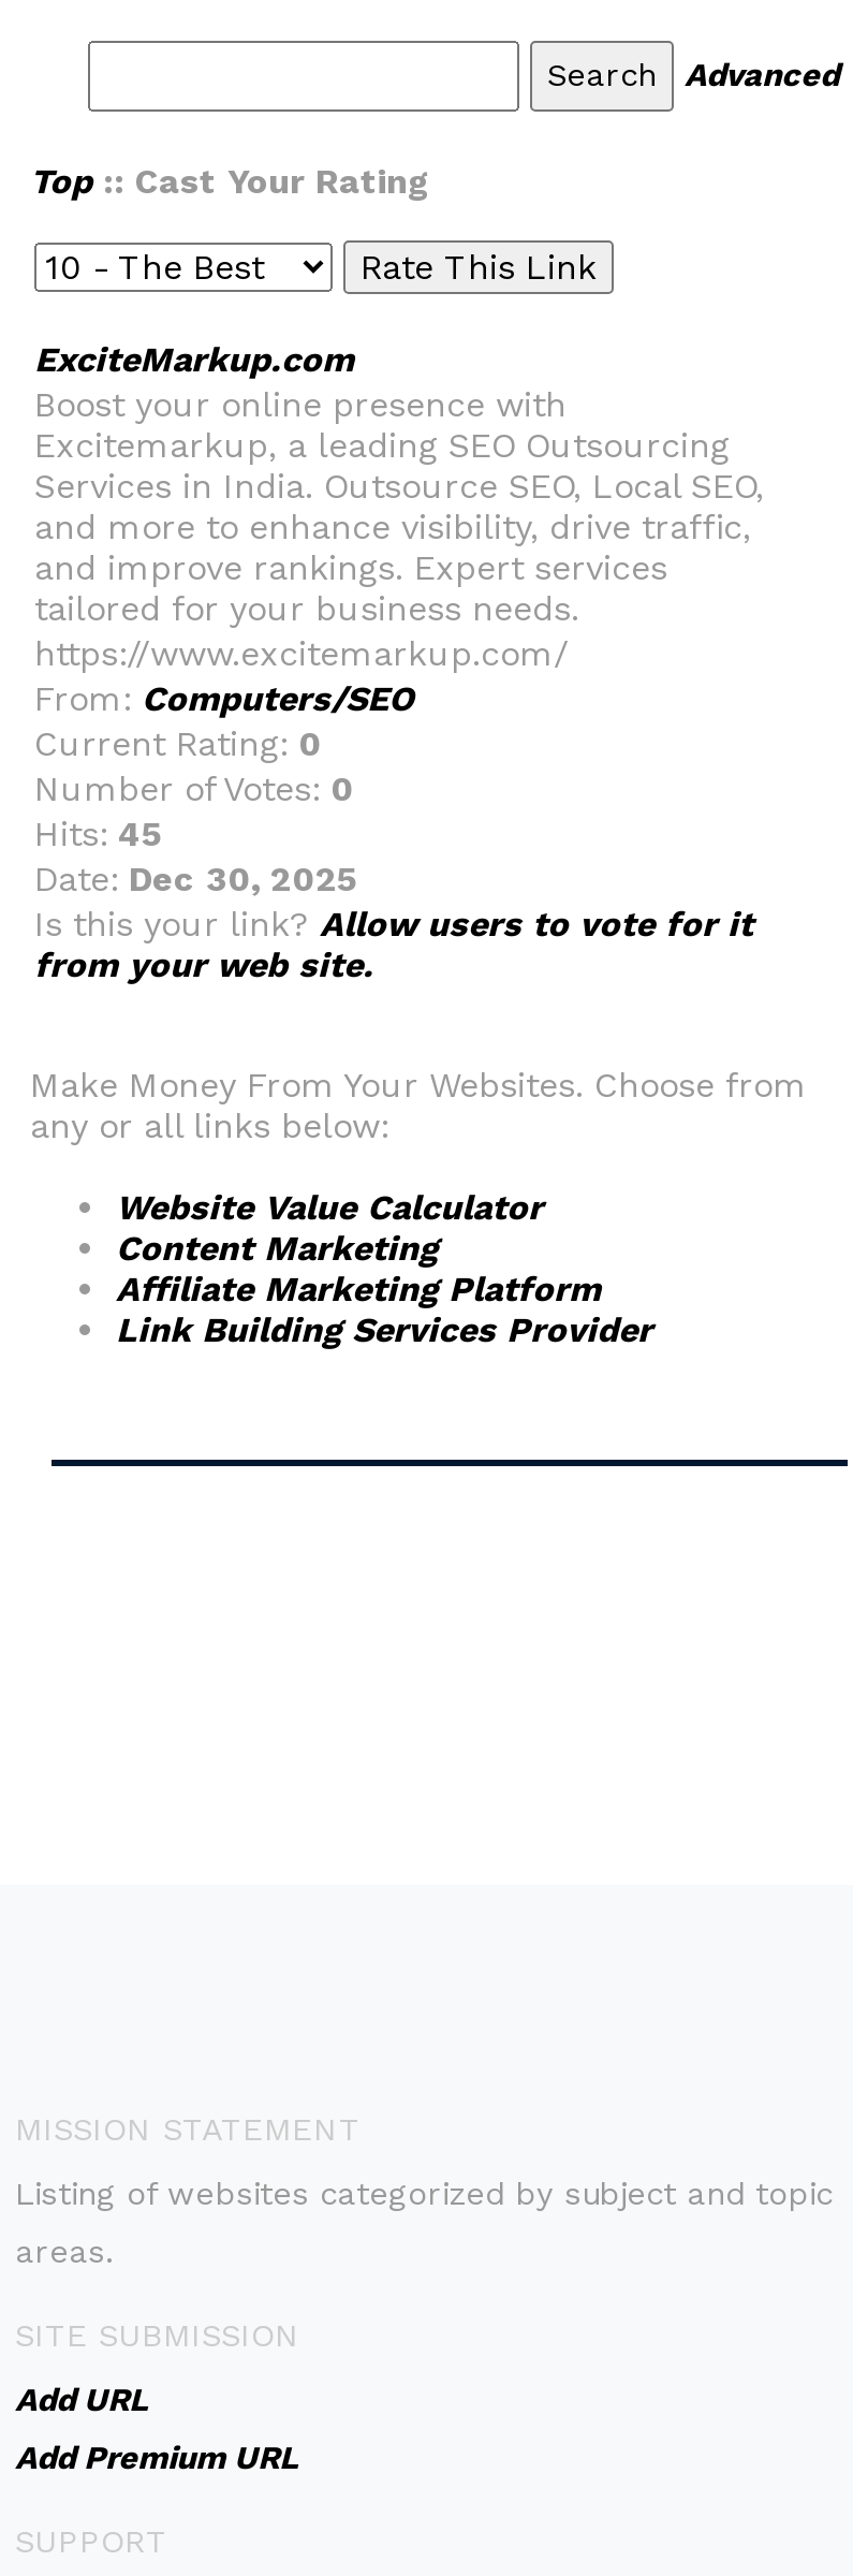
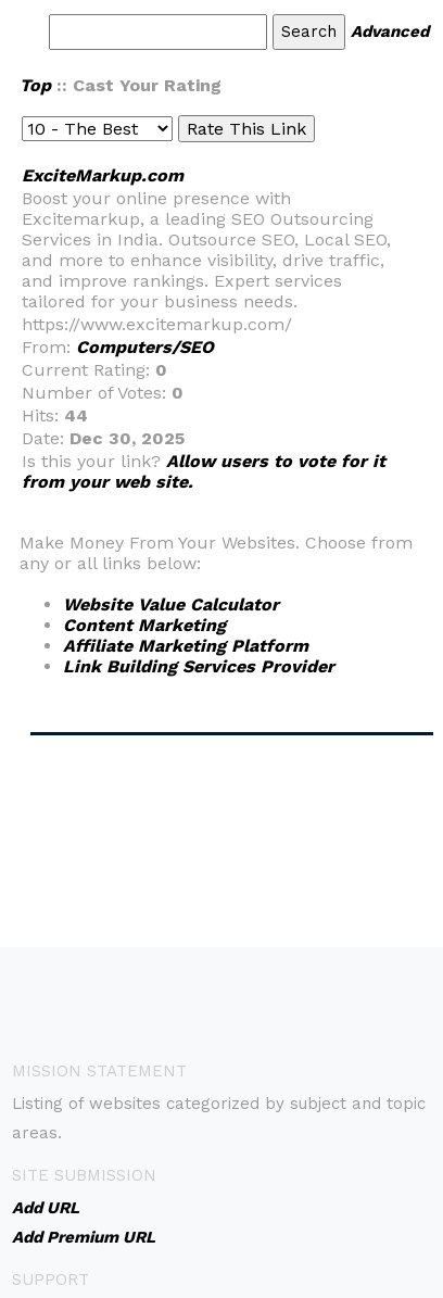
- Hits: 45
+ Hits: 44
